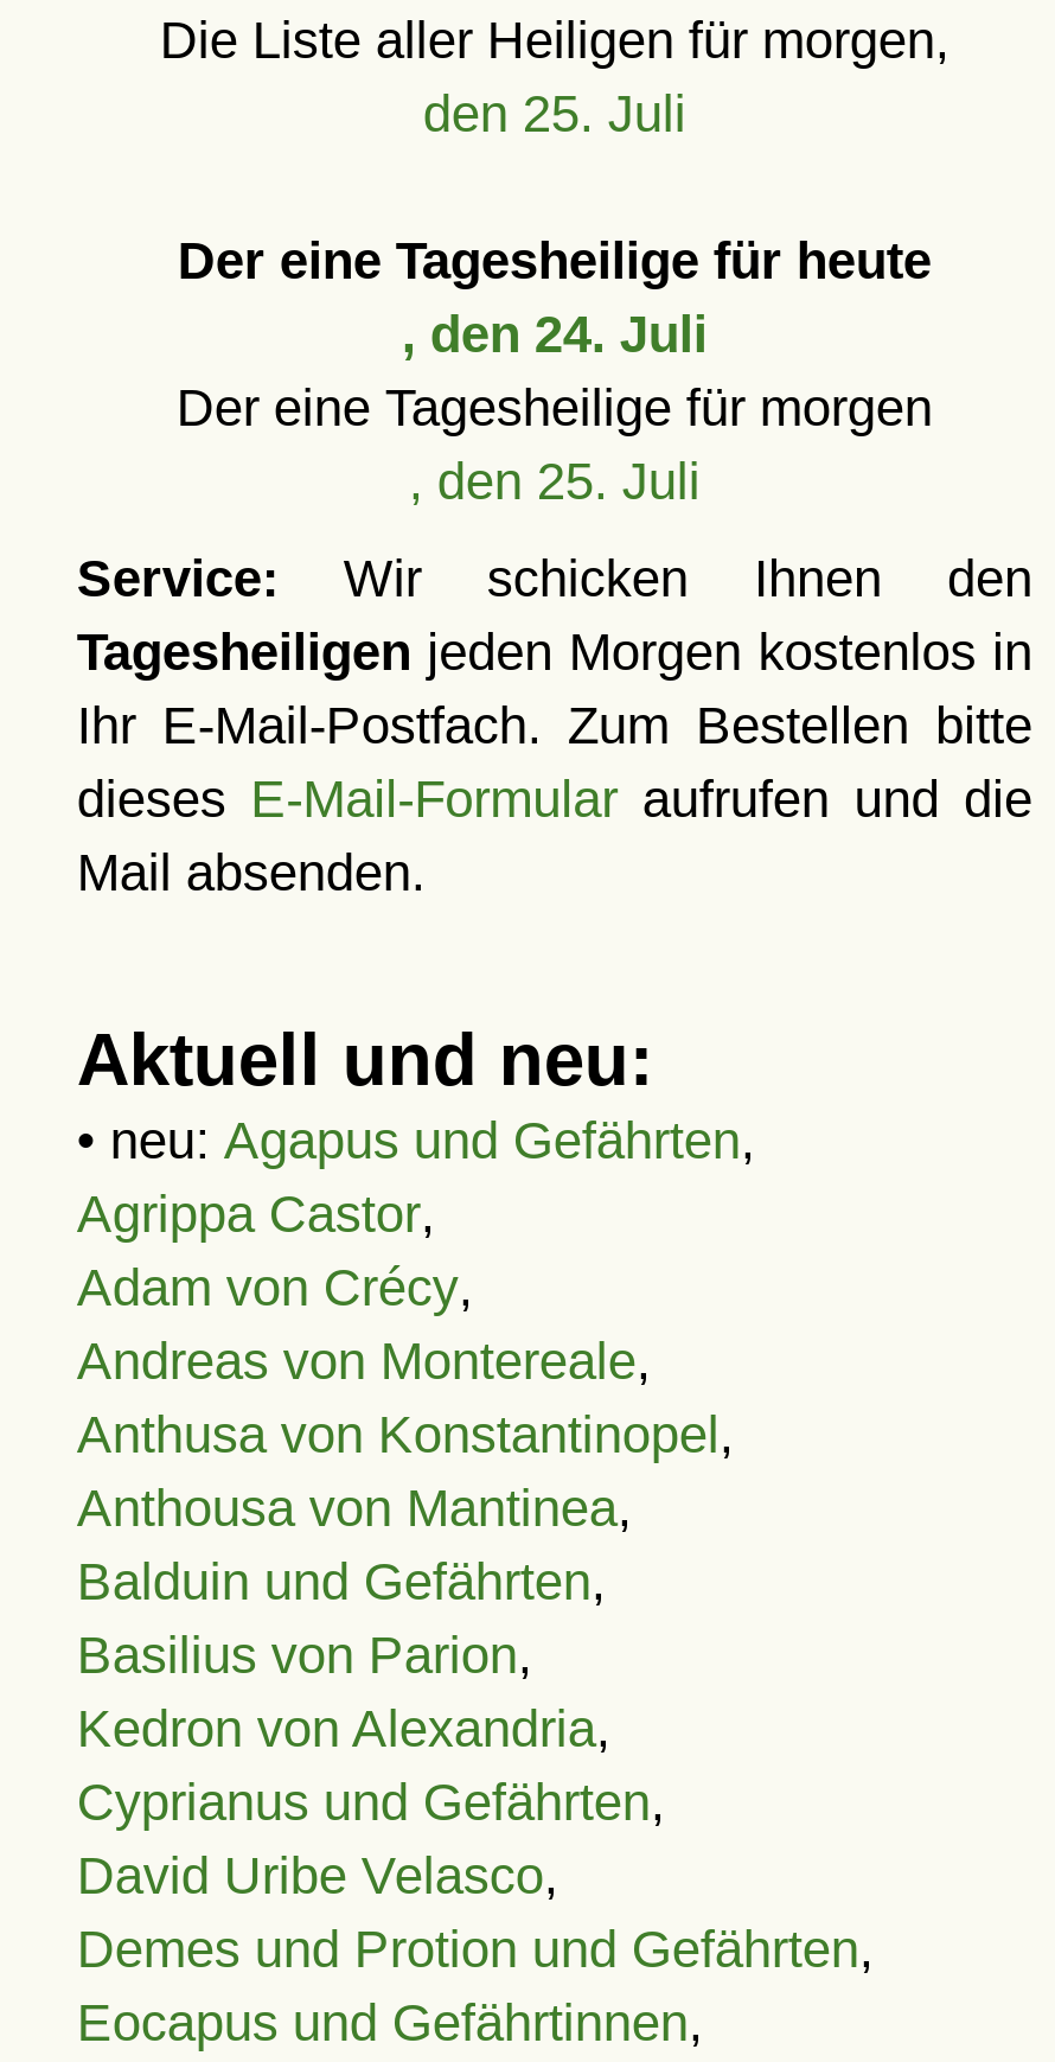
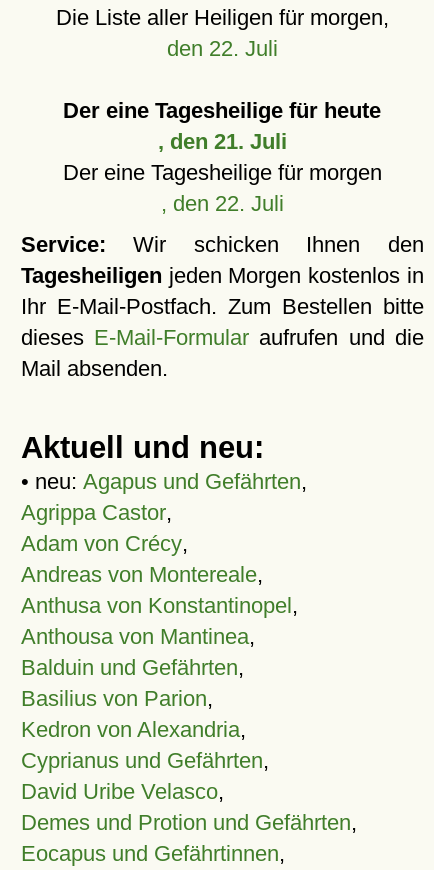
- den 25. Juli
+ den 22. Juli

- , den 24. Juli
+ , den 21. Juli

- , den 25. Juli
+ , den 22. Juli
